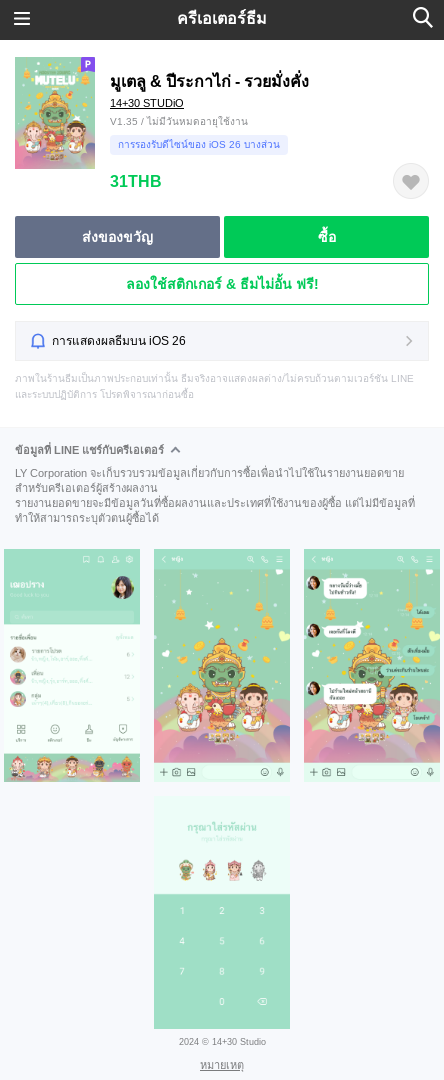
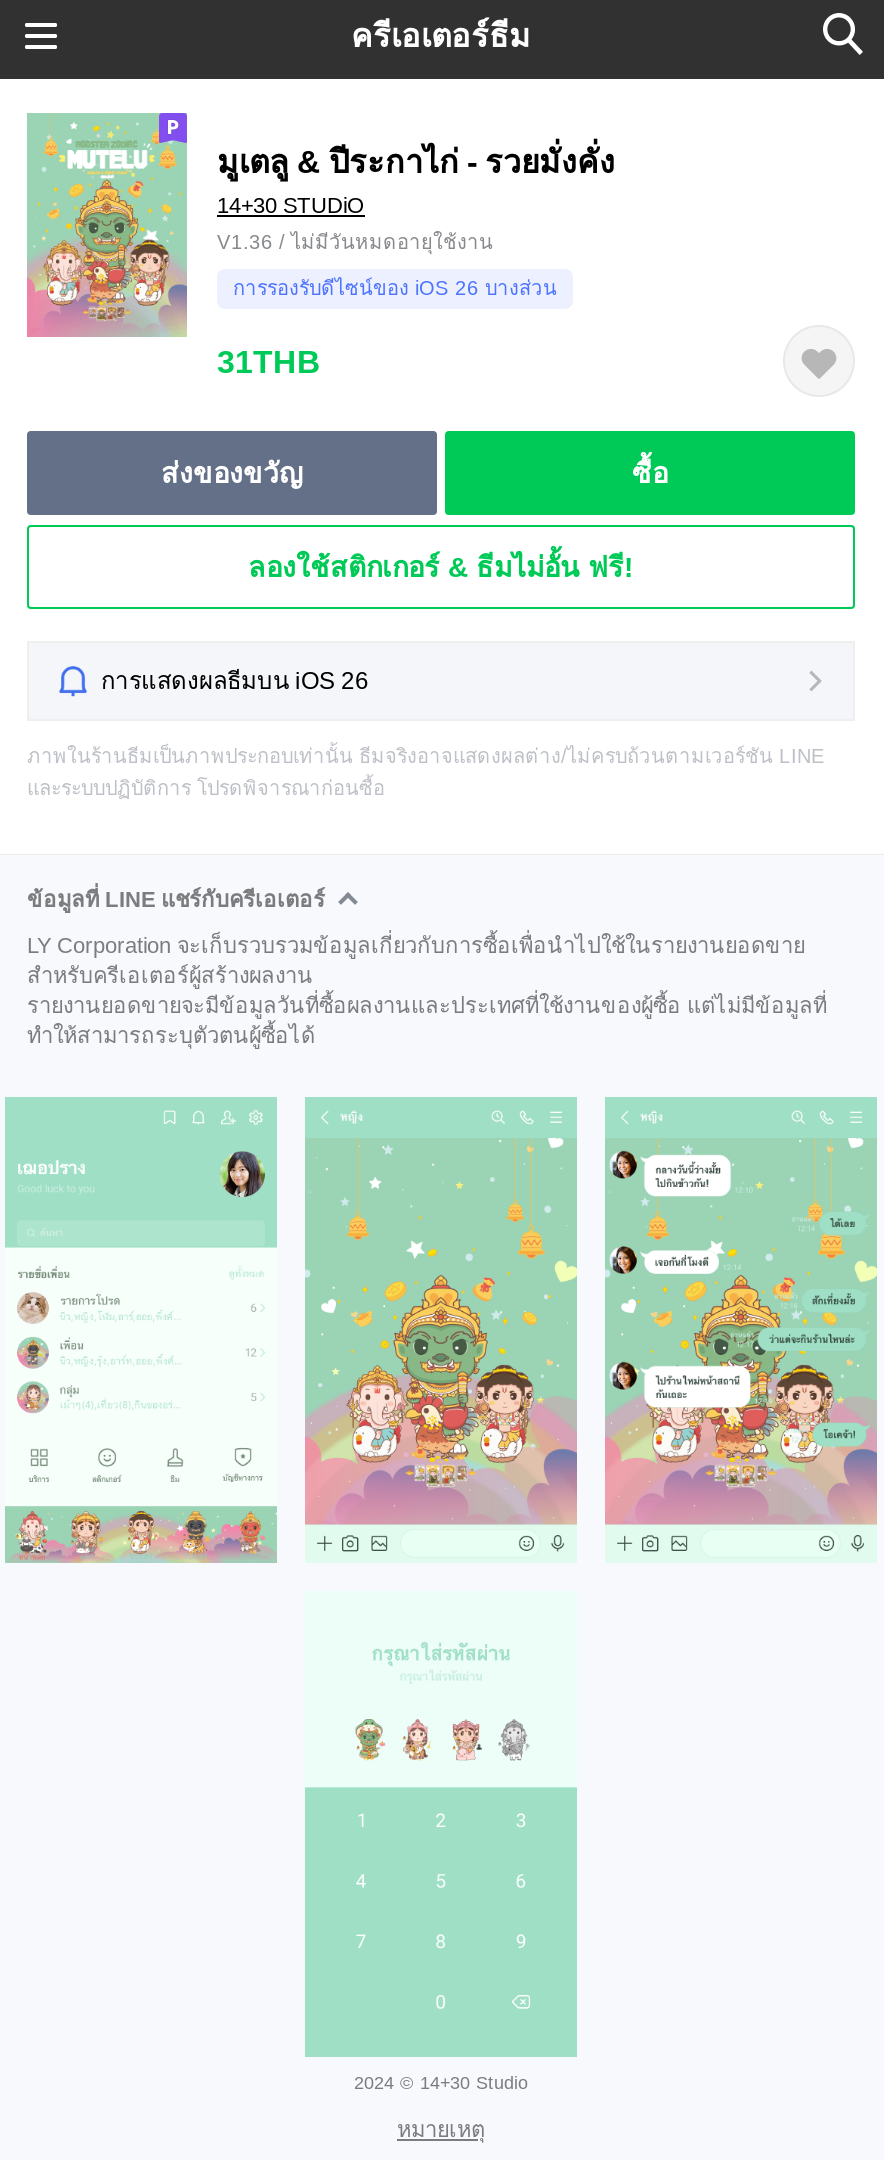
- V1.35 / ไม่มีวันหมดอายุใช้งาน
+ V1.36 / ไม่มีวันหมดอายุใช้งาน
